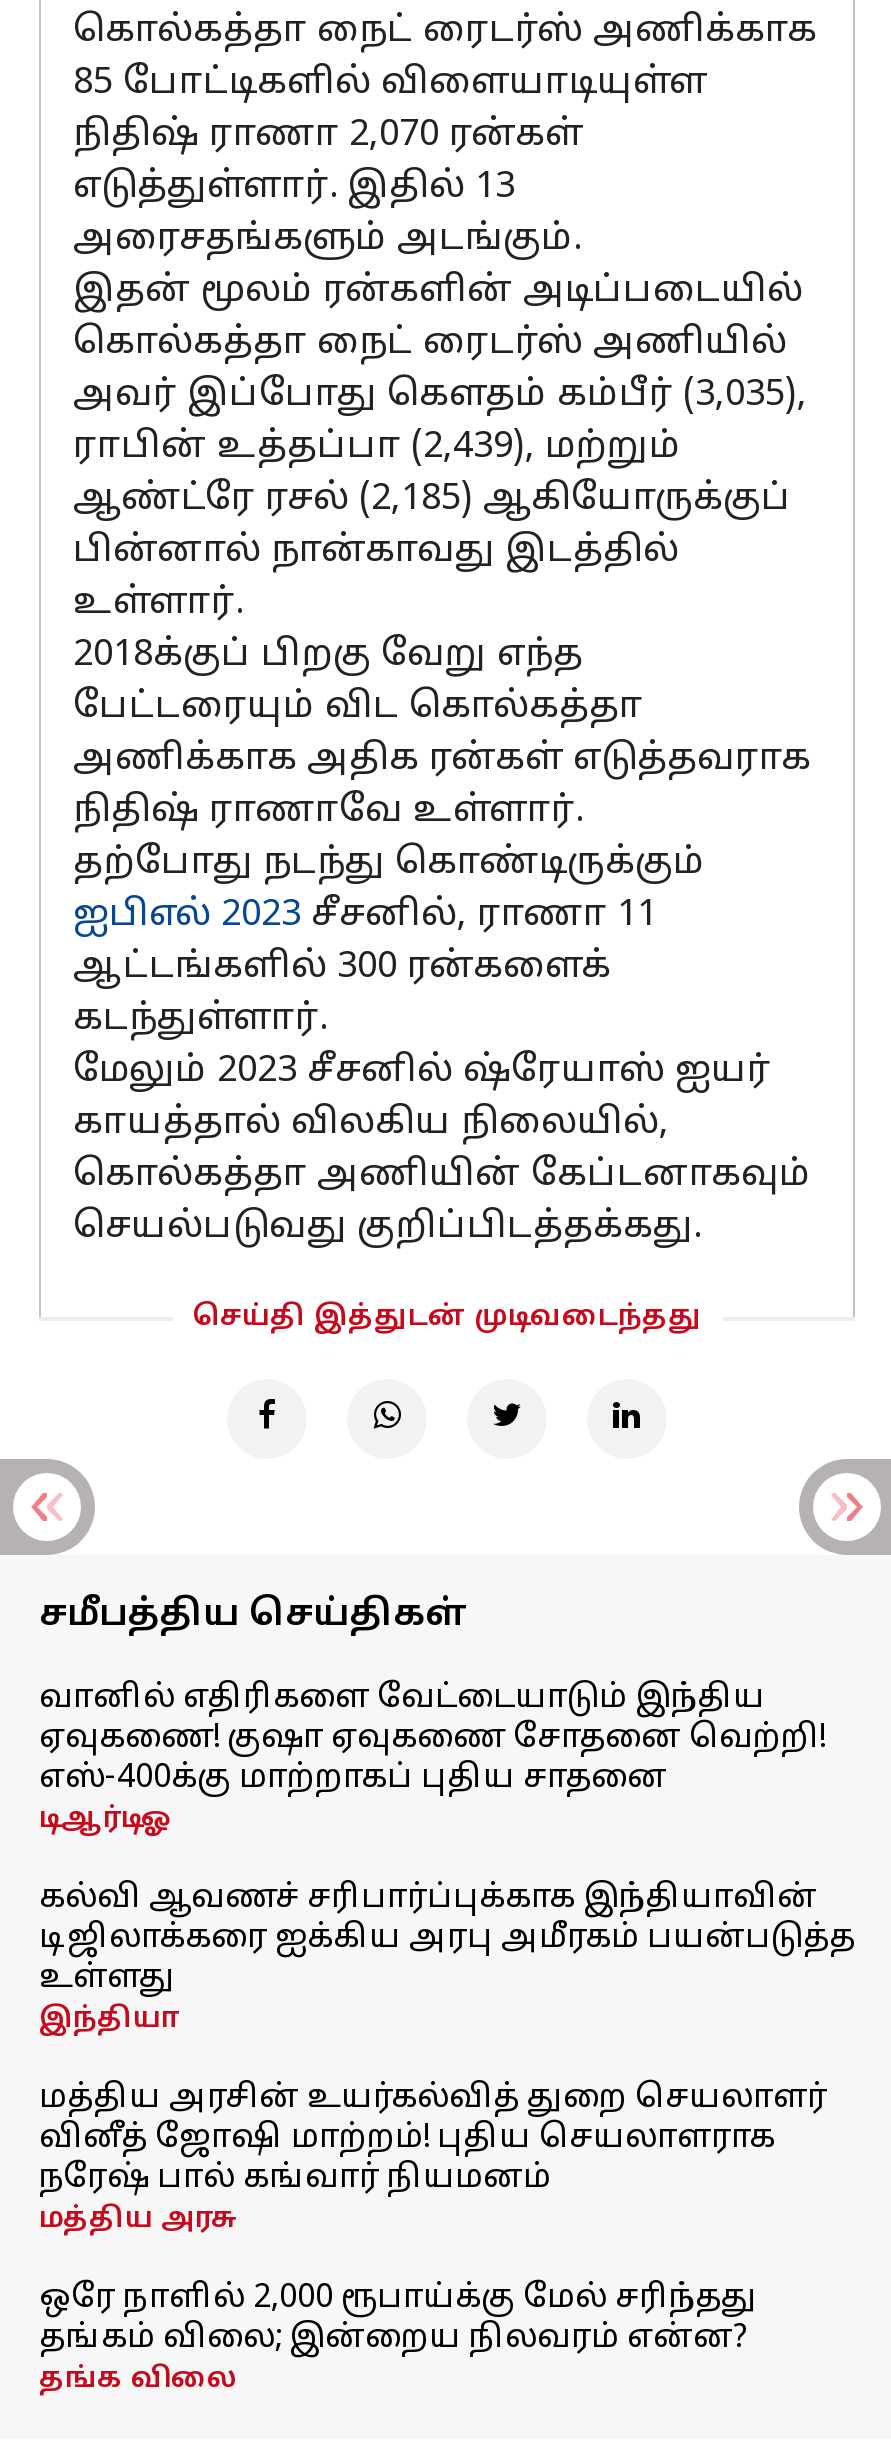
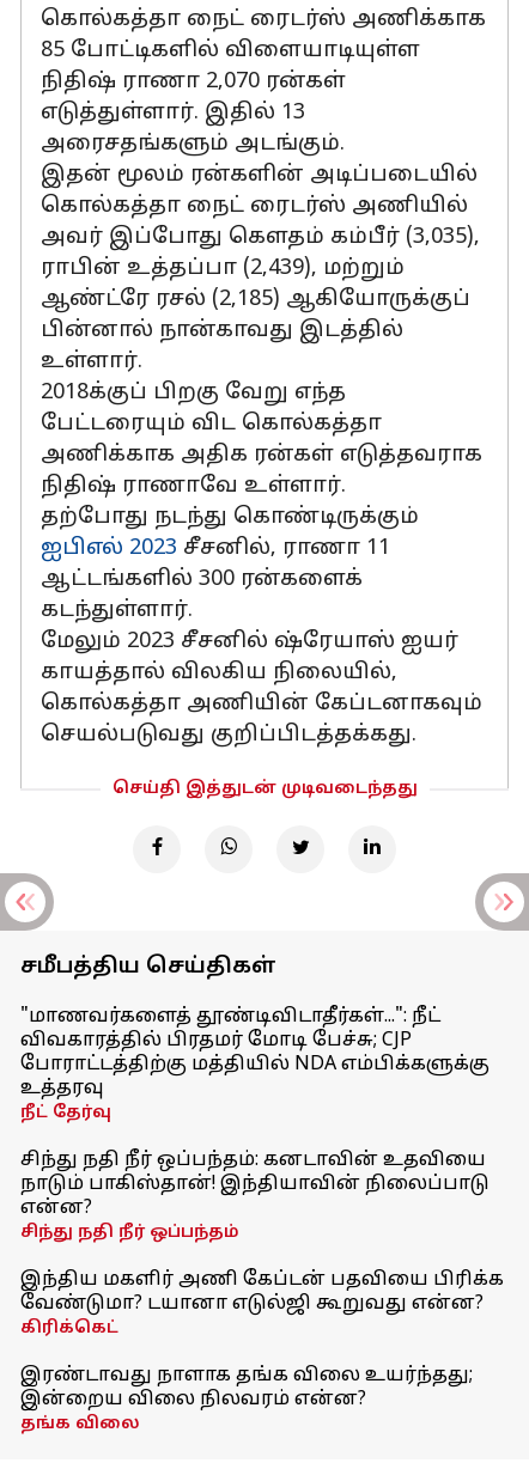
- வானில் எதிரிகளை வேட்டையாடும் இந்திய
- ஏவுகணை! குஷா ஏவுகணை சோதனை வெற்றி!
- எஸ்-400க்கு மாற்றாகப் புதிய சாதனை
- டிஆர்டிஓ
+ "மாணவர்களைத் தூண்டிவிடாதீர்கள்...": நீட்
+ விவகாரத்தில் பிரதமர் மோடி பேச்சு; CJP
+ போராட்டத்திற்கு மத்தியில் NDA எம்பிக்களுக்கு
+ உத்தரவு
+ நீட் தேர்வு

- கல்வி ஆவணச் சரிபார்ப்புக்காக இந்தியாவின்
- டிஜிலாக்கரை ஐக்கிய அரபு அமீரகம் பயன்படுத்த
- உள்ளது
- இந்தியா
+ சிந்து நதி நீர் ஒப்பந்தம்: கனடாவின் உதவியை
+ நாடும் பாகிஸ்தான்! இந்தியாவின் நிலைப்பாடு
+ என்ன?
+ சிந்து நதி நீர் ஒப்பந்தம்

- மத்திய அரசின் உயர்கல்வித் துறை செயலாளர்
- வினீத் ஜோஷி மாற்றம்! புதிய செயலாளராக
- நரேஷ் பால் கங்வார் நியமனம்
- மத்திய அரசு
+ இந்திய மகளிர் அணி கேப்டன் பதவியை பிரிக்க
+ வேண்டுமா? டயானா எடுல்ஜி கூறுவது என்ன?
+ கிரிக்கெட்

- ஒரே நாளில் 2,000 ரூபாய்க்கு மேல் சரிந்தது
- தங்கம் விலை; இன்றைய நிலவரம் என்ன?
+ இரண்டாவது நாளாக தங்க விலை உயர்ந்தது;
+ இன்றைய விலை நிலவரம் என்ன?
